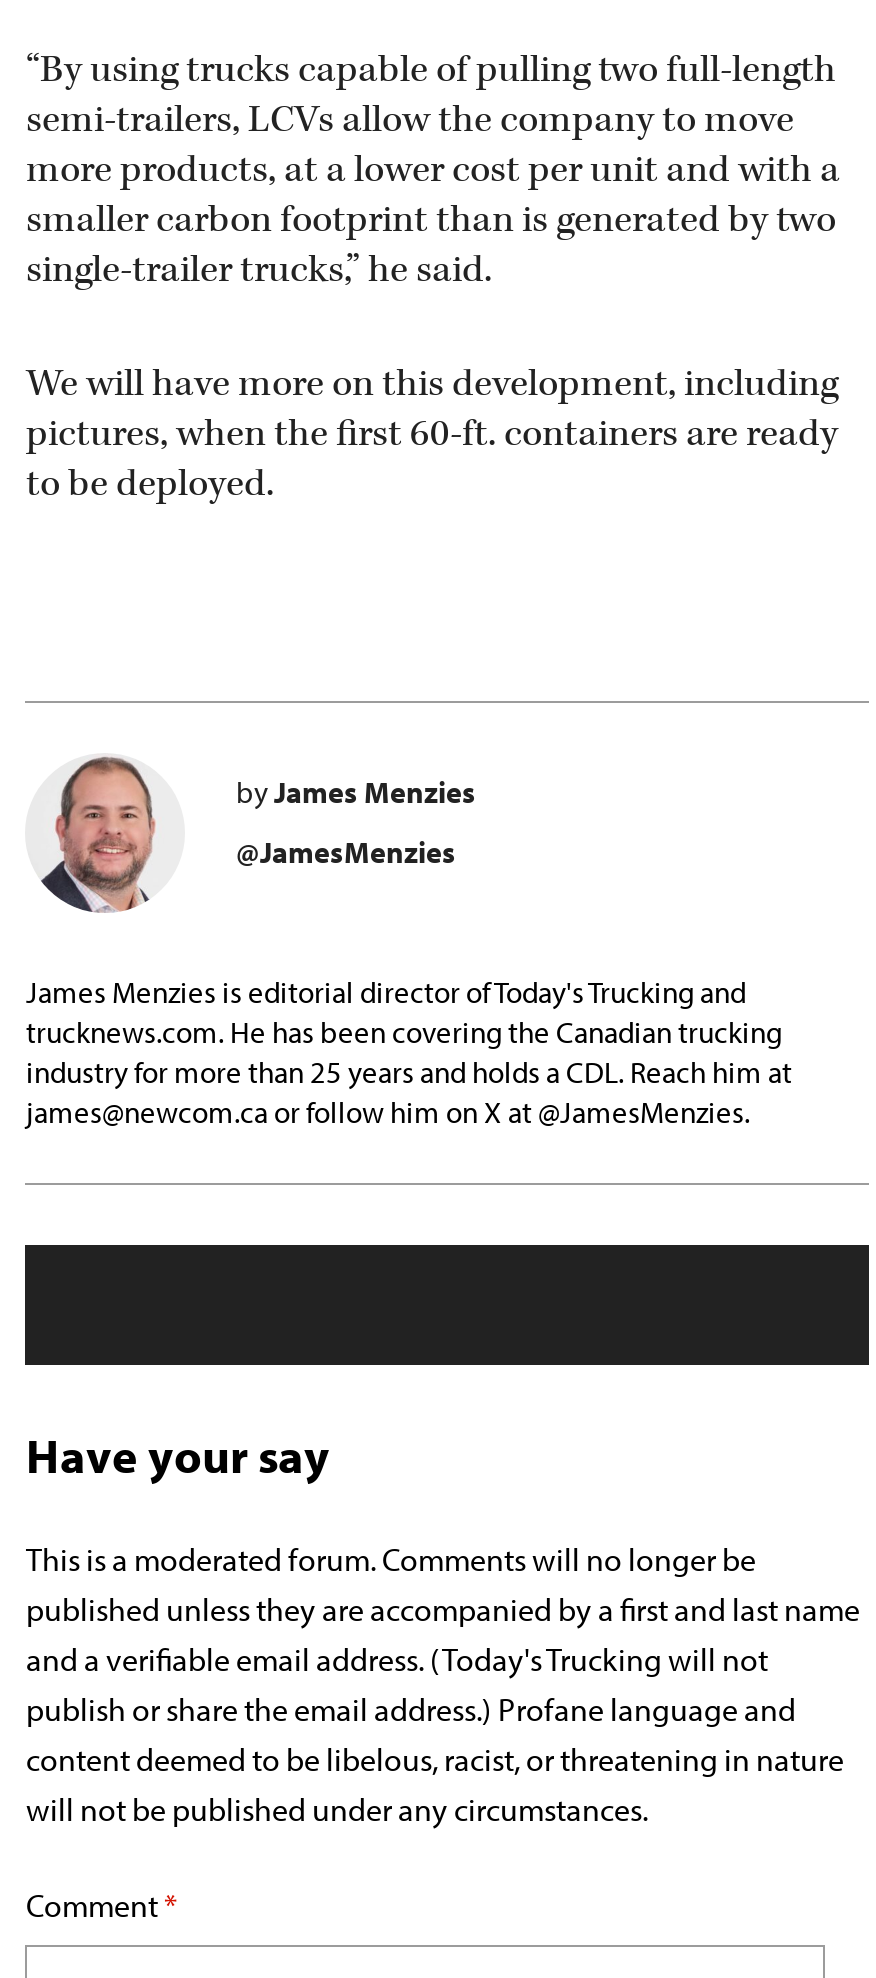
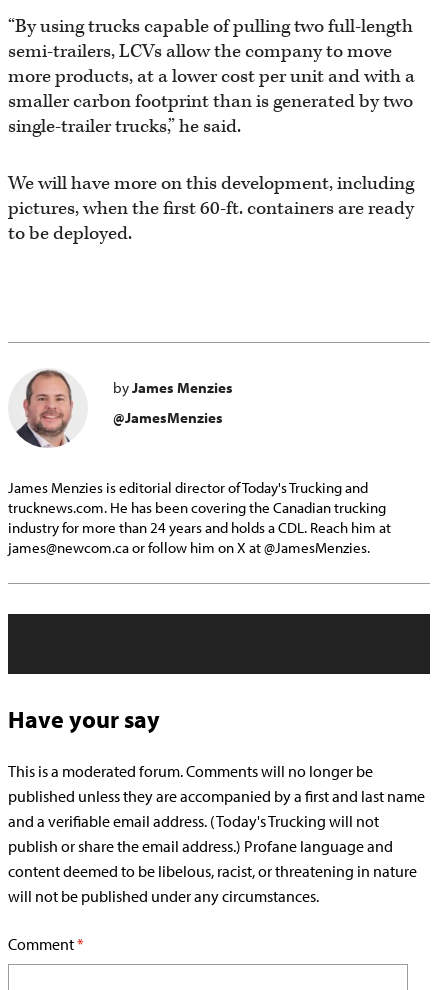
- industry for more than 25 years and holds a CDL. Reach him at
+ industry for more than 24 years and holds a CDL. Reach him at
